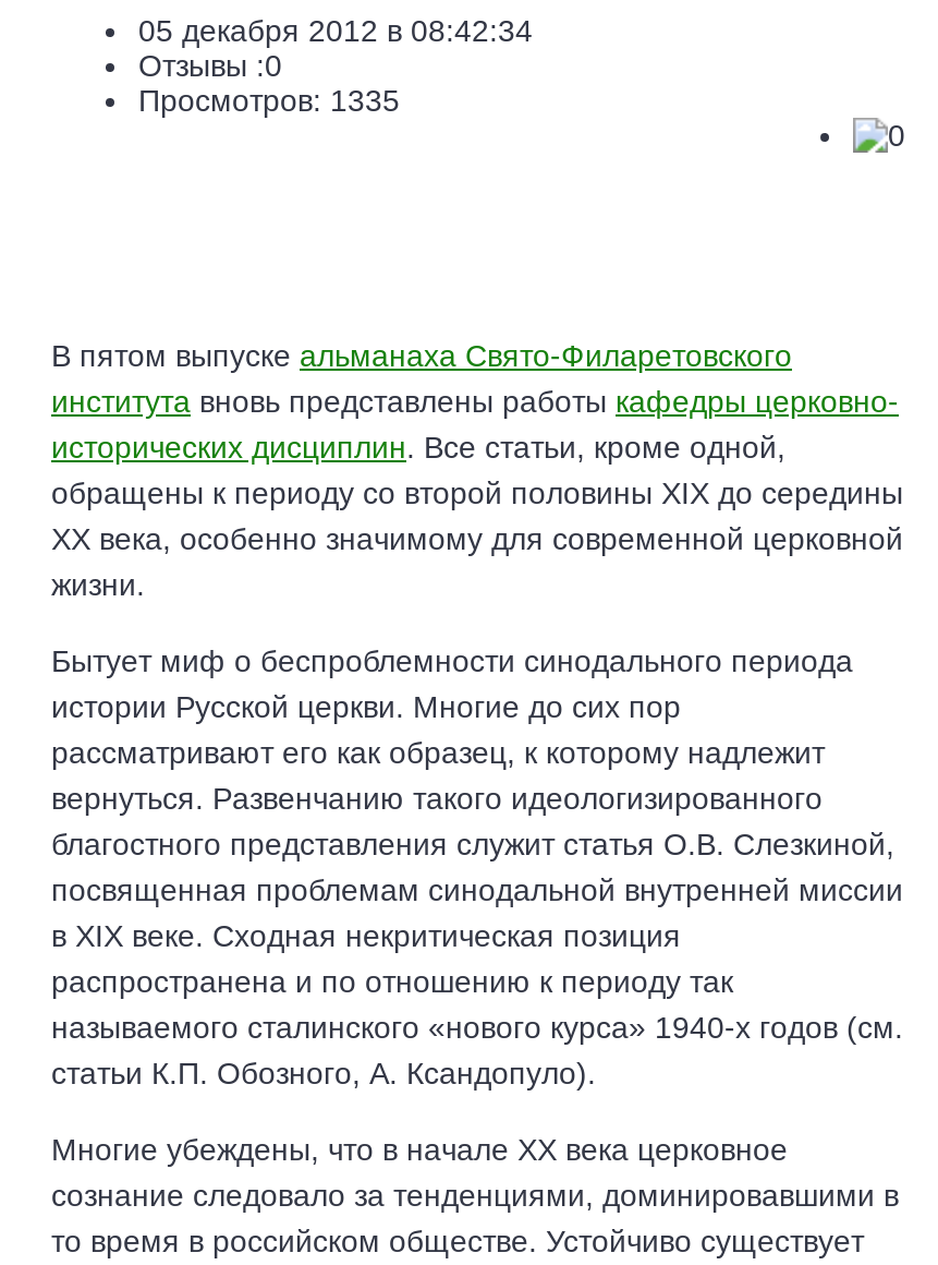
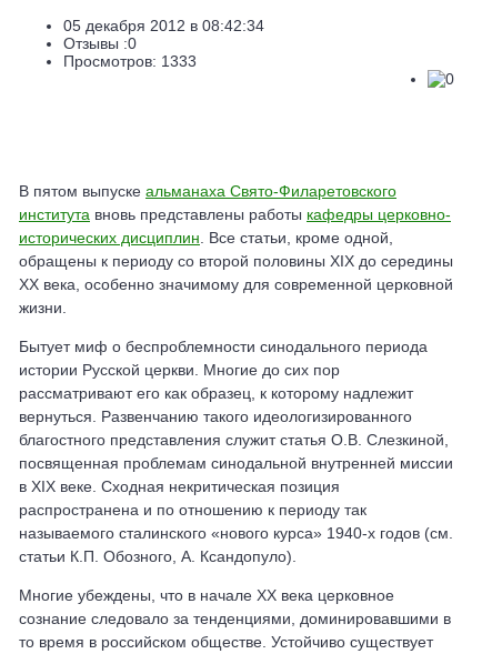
- Просмотров: 1335
+ Просмотров: 1333
